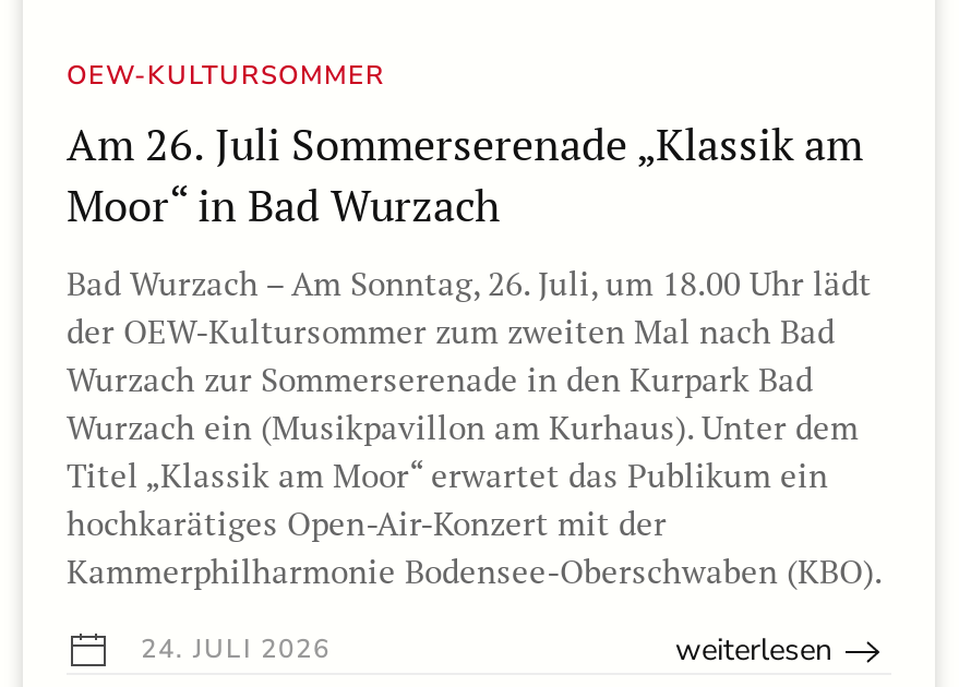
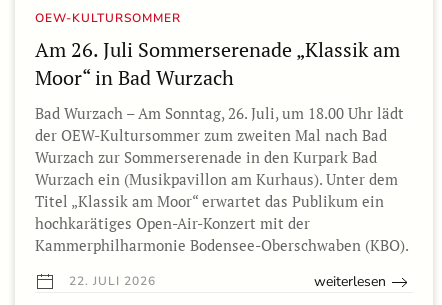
- 24. JULI 2026
+ 22. JULI 2026
